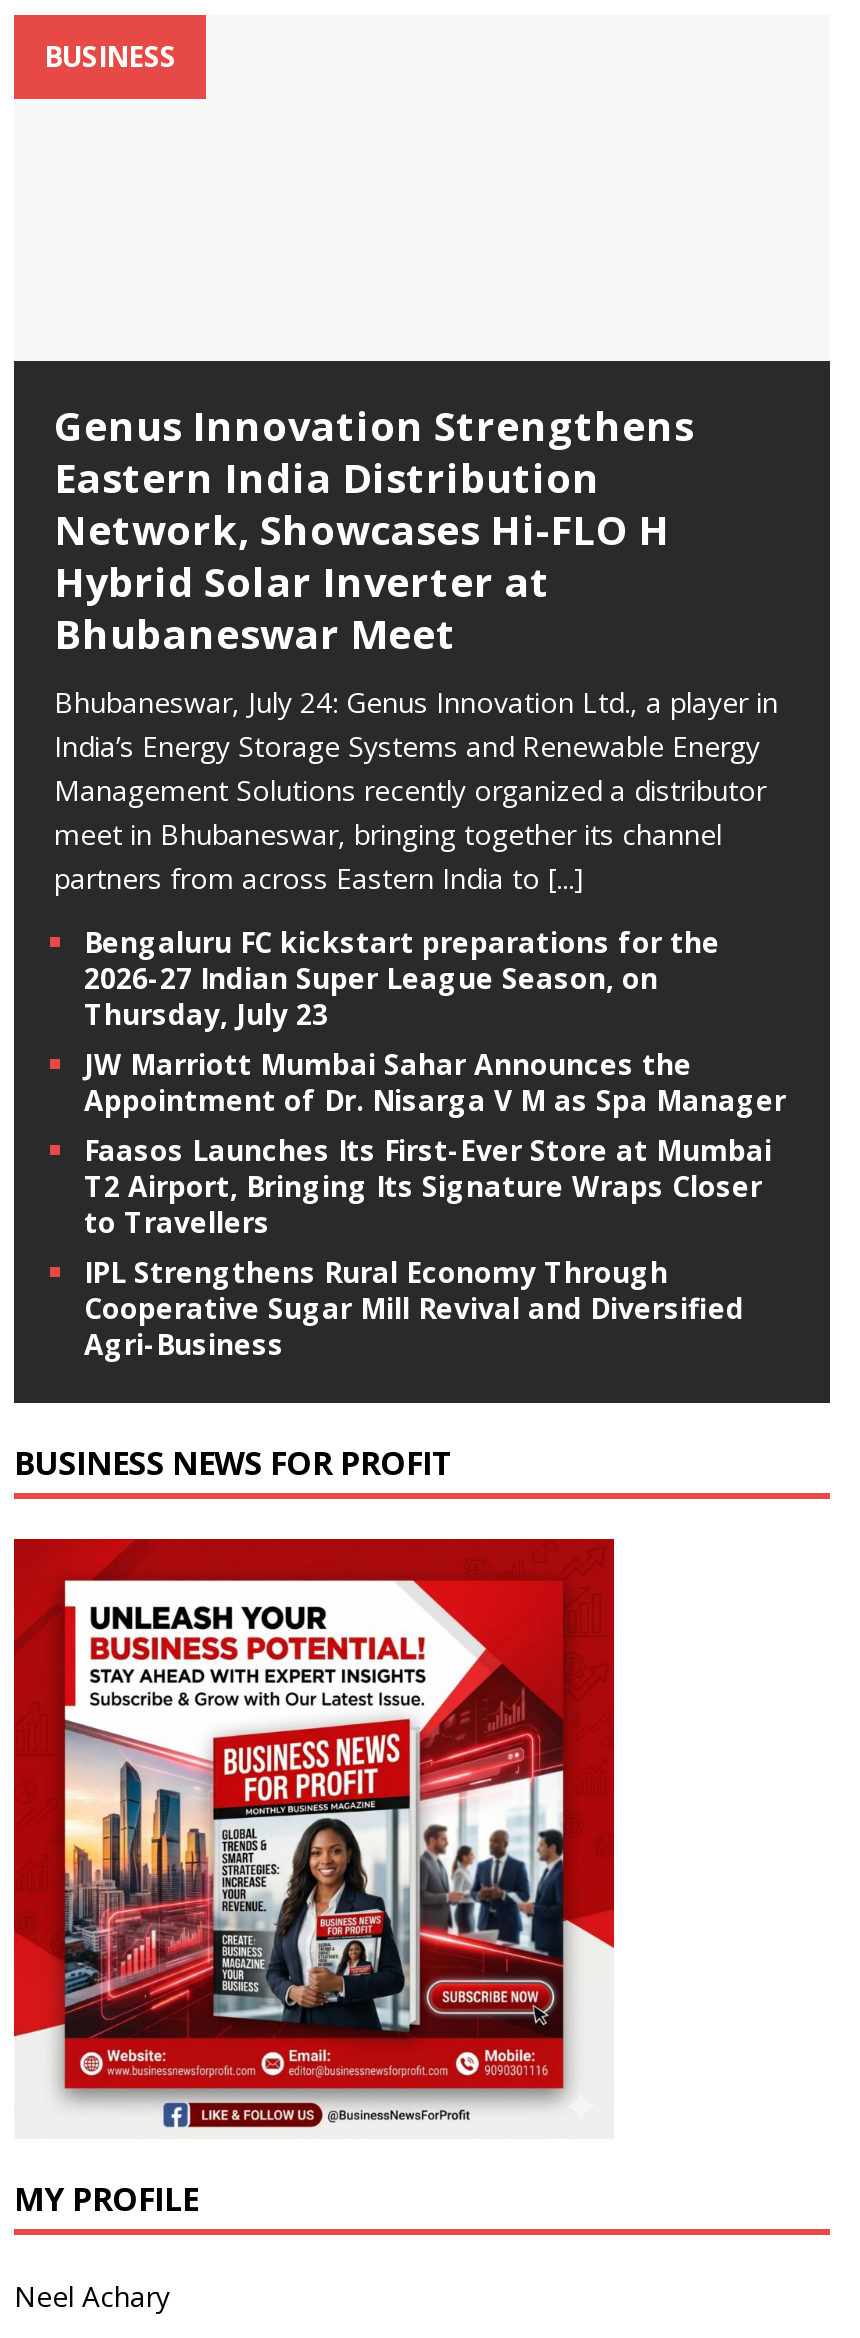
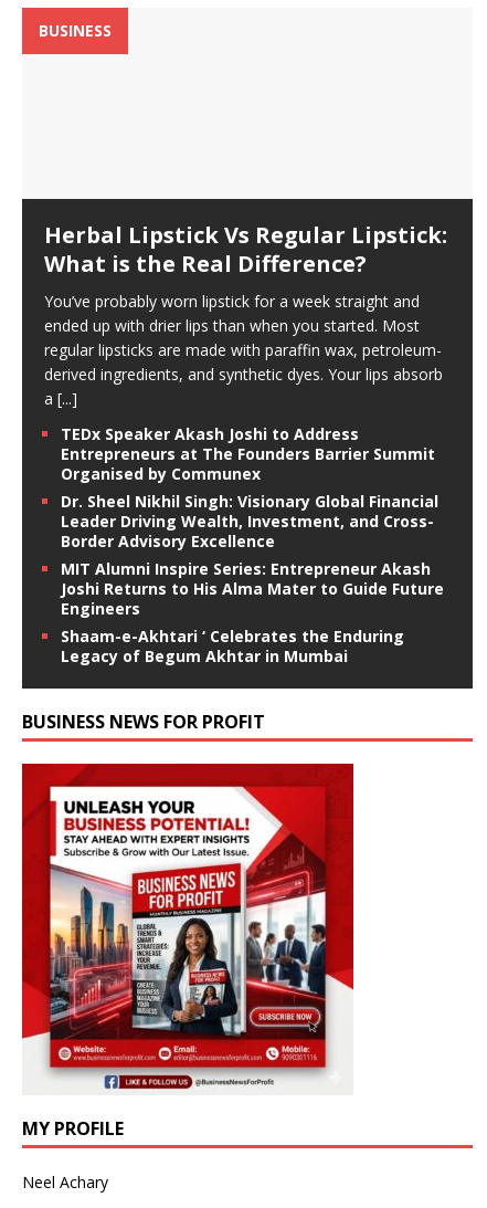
- Genus Innovation Strengthens
- Eastern India Distribution
- Network, Showcases Hi-FLO H
- Hybrid Solar Inverter at
- Bhubaneswar Meet
- Bhubaneswar, July 24: Genus Innovation Ltd., a player in
- India’s Energy Storage Systems and Renewable Energy
- Management Solutions recently organized a distributor
- meet in Bhubaneswar, bringing together its channel
- partners from across Eastern India to [...]
+ Herbal Lipstick Vs Regular Lipstick:
+ What is the Real Difference?
+ You’ve probably worn lipstick for a week straight and
+ ended up with drier lips than when you started. Most
+ regular lipsticks are made with paraffin wax, petroleum-
+ derived ingredients, and synthetic dyes. Your lips absorb
+ a [...]

- Bengaluru FC kickstart preparations for the
- 2026-27 Indian Super League Season, on
- Thursday, July 23
- JW Marriott Mumbai Sahar Announces the
- Appointment of Dr. Nisarga V M as Spa Manager
- Faasos Launches Its First-Ever Store at Mumbai
- T2 Airport, Bringing Its Signature Wraps Closer
- to Travellers
- IPL Strengthens Rural Economy Through
- Cooperative Sugar Mill Revival and Diversified
- Agri-Business
+ TEDx Speaker Akash Joshi to Address
+ Entrepreneurs at The Founders Barrier Summit
+ Organised by Communex
+ Dr. Sheel Nikhil Singh: Visionary Global Financial
+ Leader Driving Wealth, Investment, and Cross-
+ Border Advisory Excellence
+ MIT Alumni Inspire Series: Entrepreneur Akash
+ Joshi Returns to His Alma Mater to Guide Future
+ Engineers
+ Shaam-e-Akhtari ‘ Celebrates the Enduring
+ Legacy of Begum Akhtar in Mumbai
